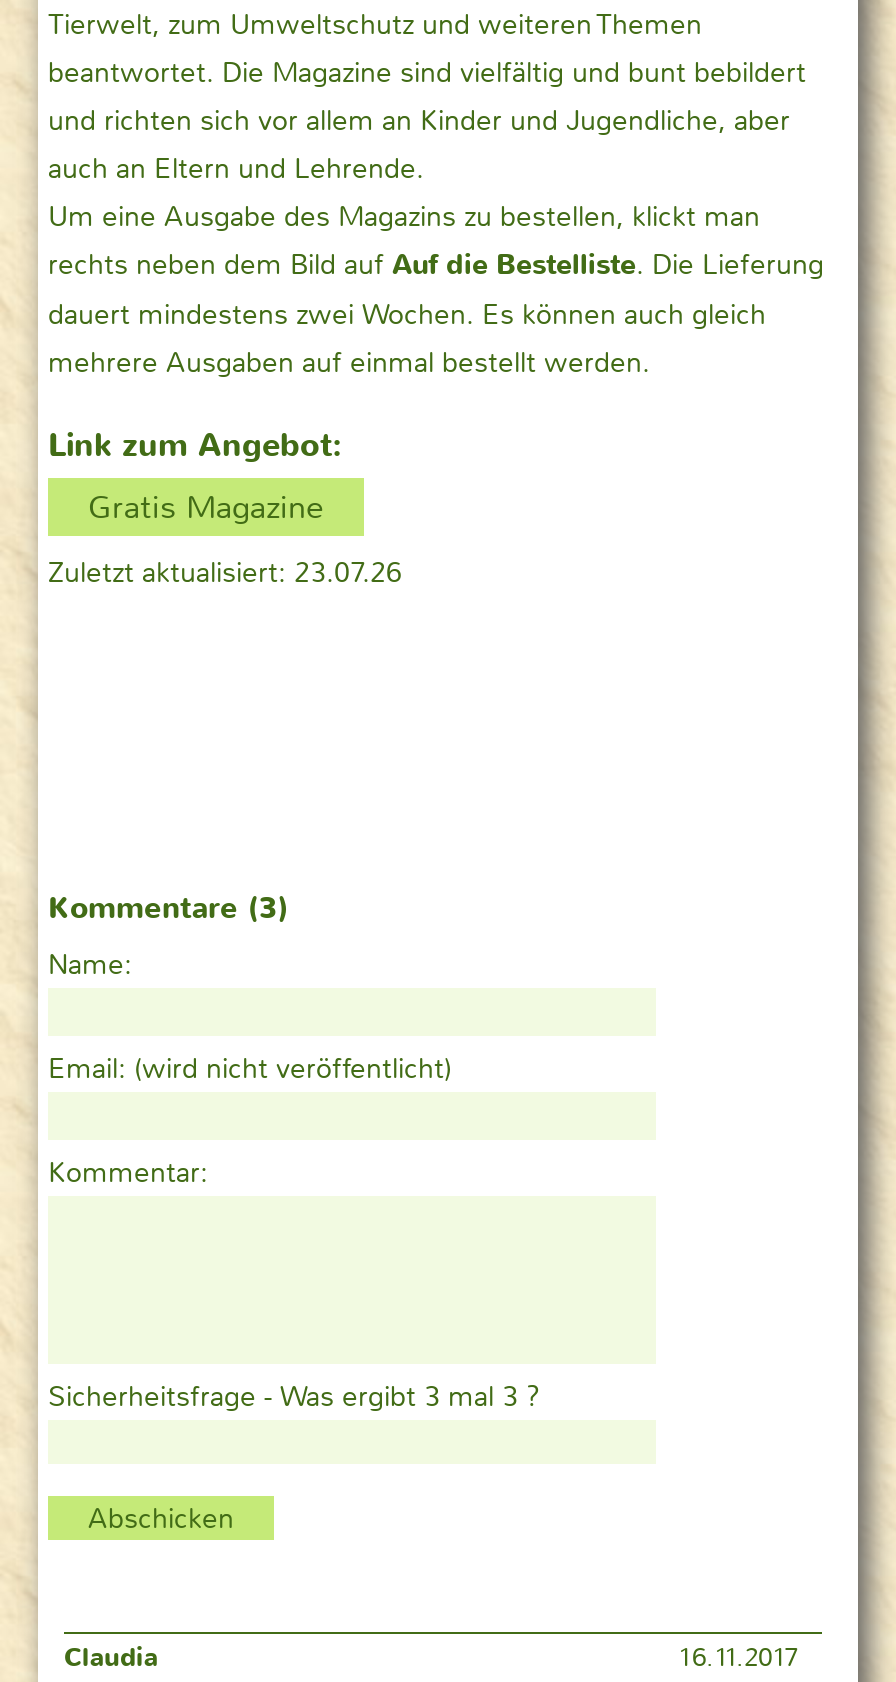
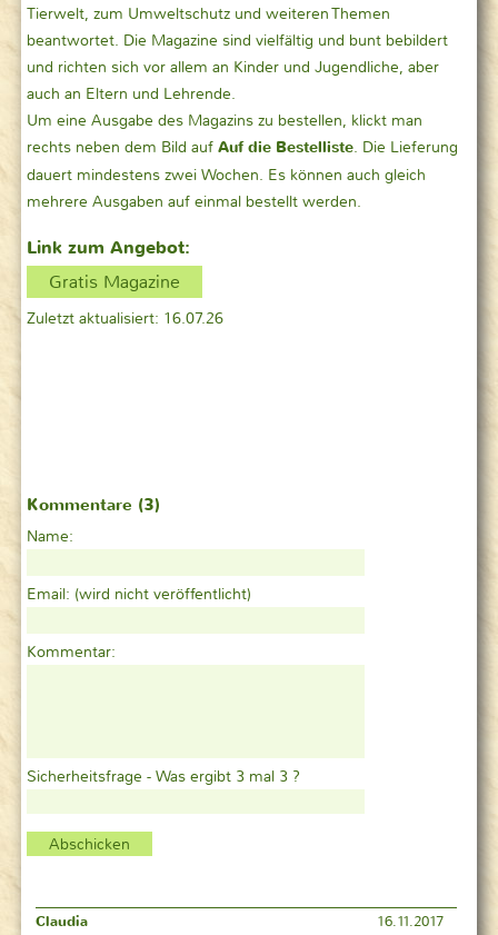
- Zuletzt aktualisiert: 23.07.26
+ Zuletzt aktualisiert: 16.07.26
